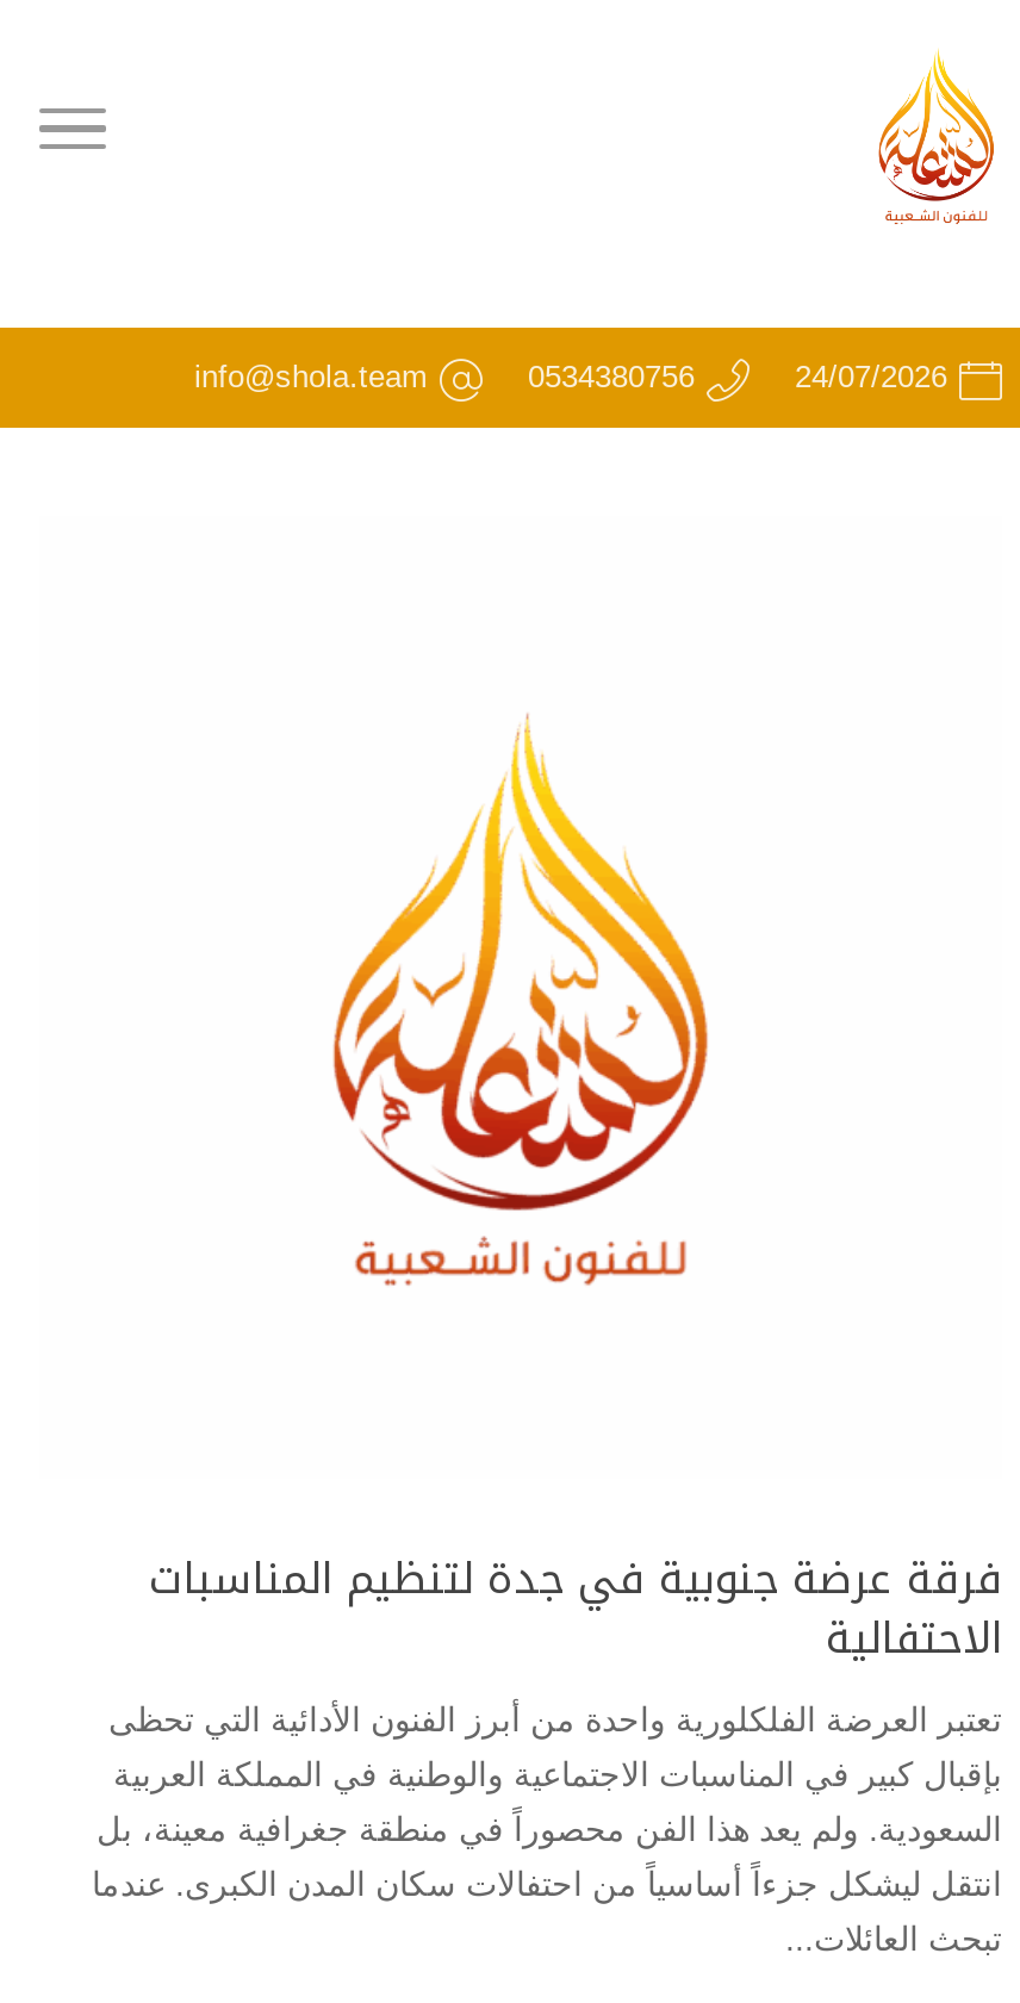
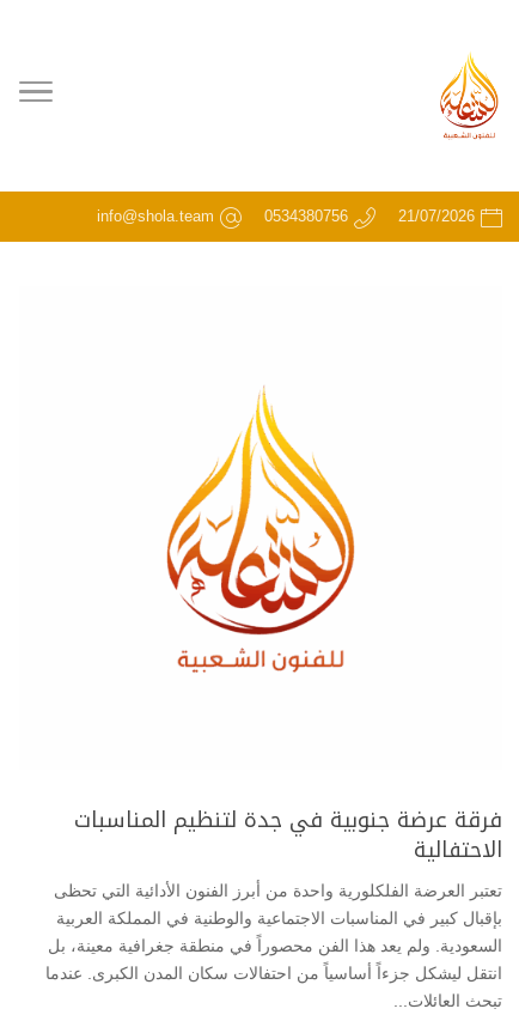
- 24/07/2026
+ 21/07/2026
